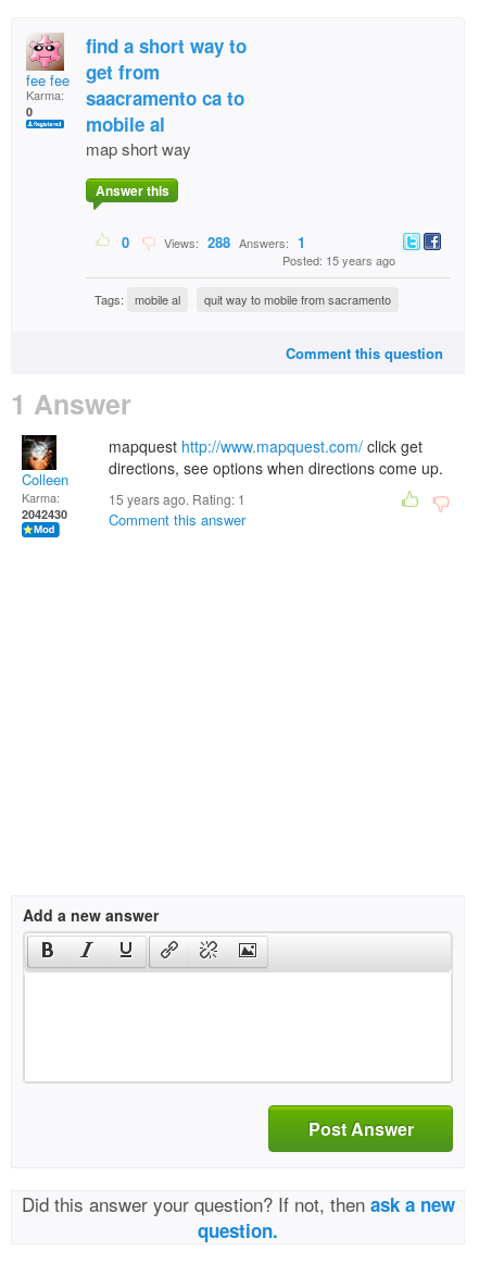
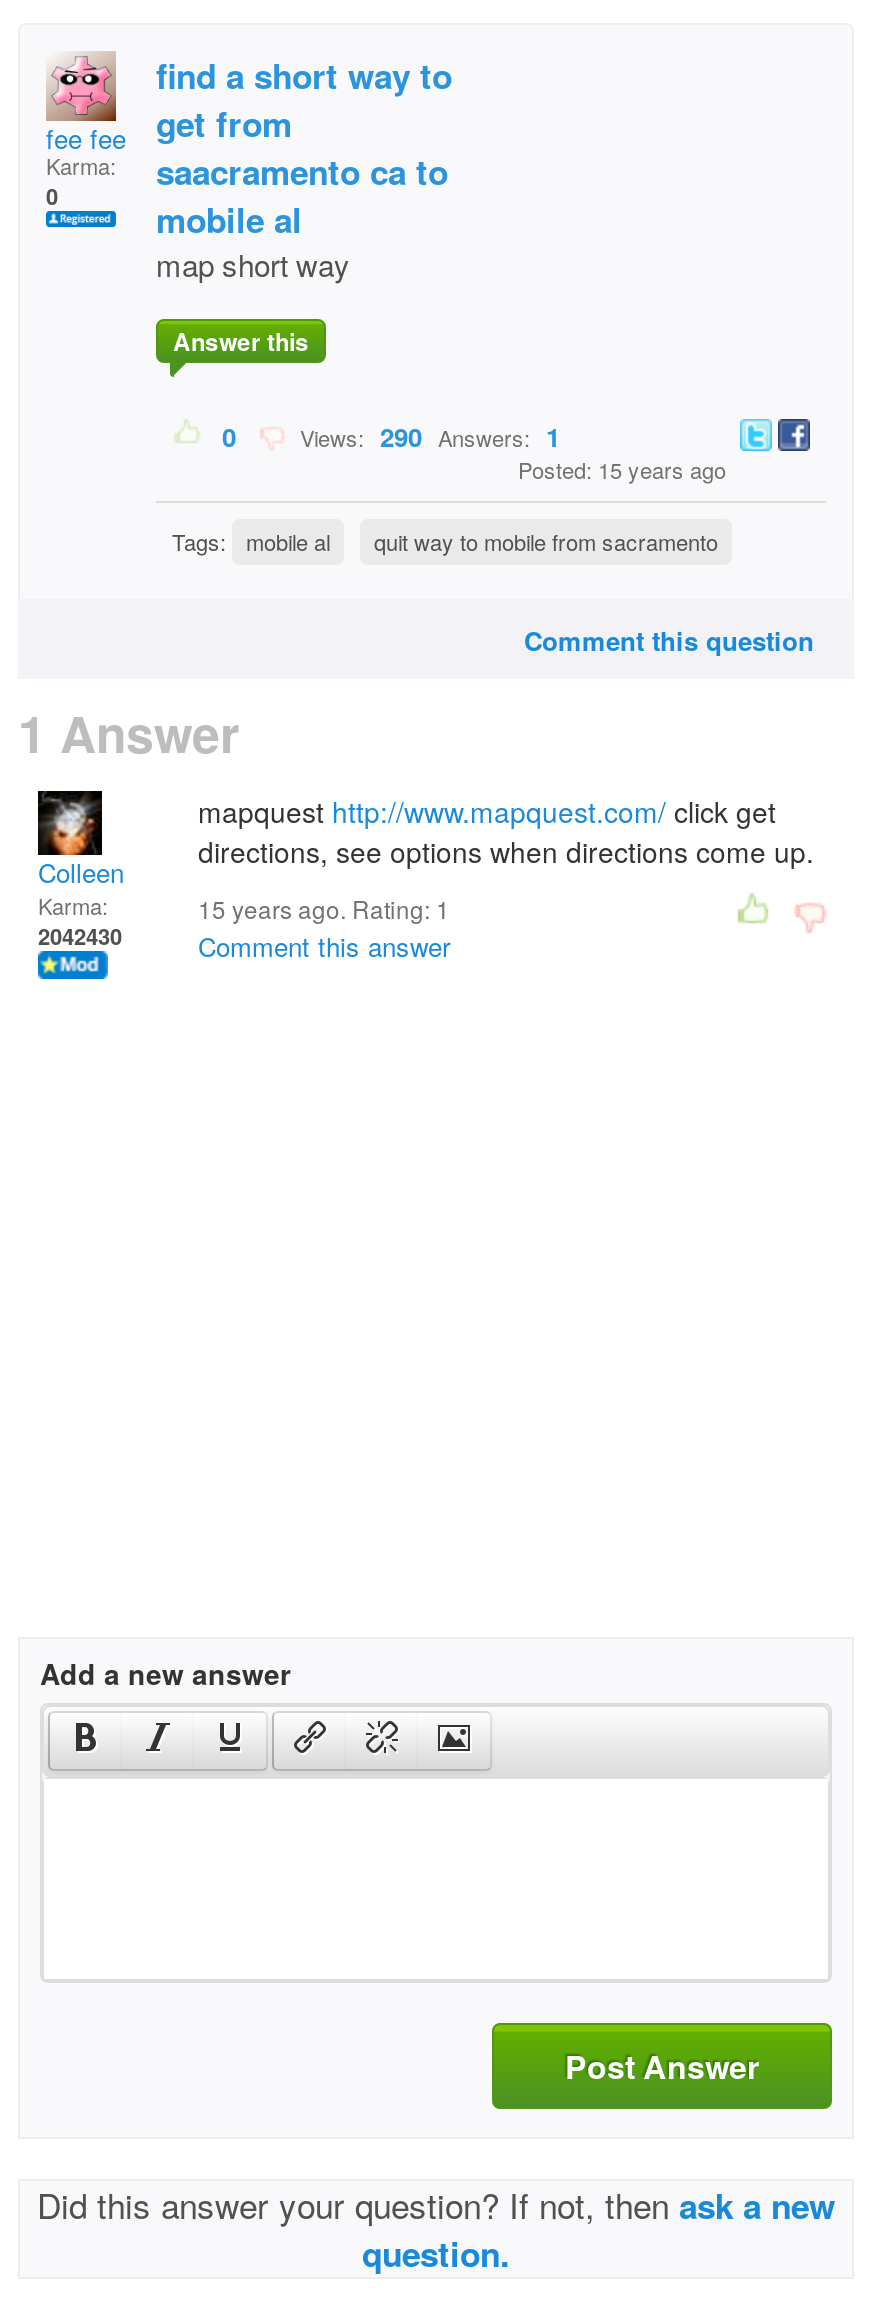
- Views: 288 Answers: 1
+ Views: 290 Answers: 1
